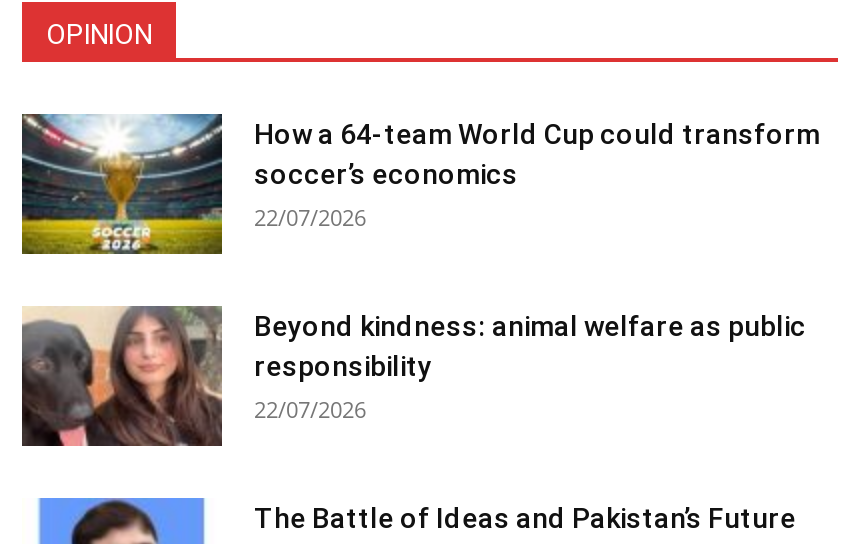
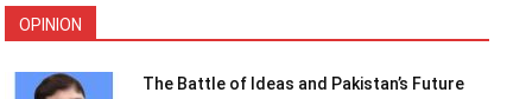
- [image]
- How a 64-team World Cup could transform
- soccer’s economics
- 22/07/2026
- Beyond kindness: animal welfare as public
- responsibility
- 22/07/2026

- [image]
